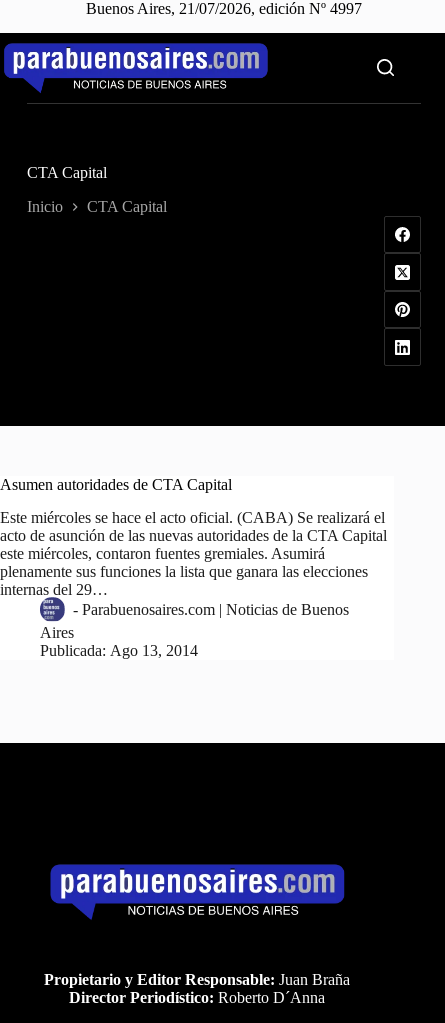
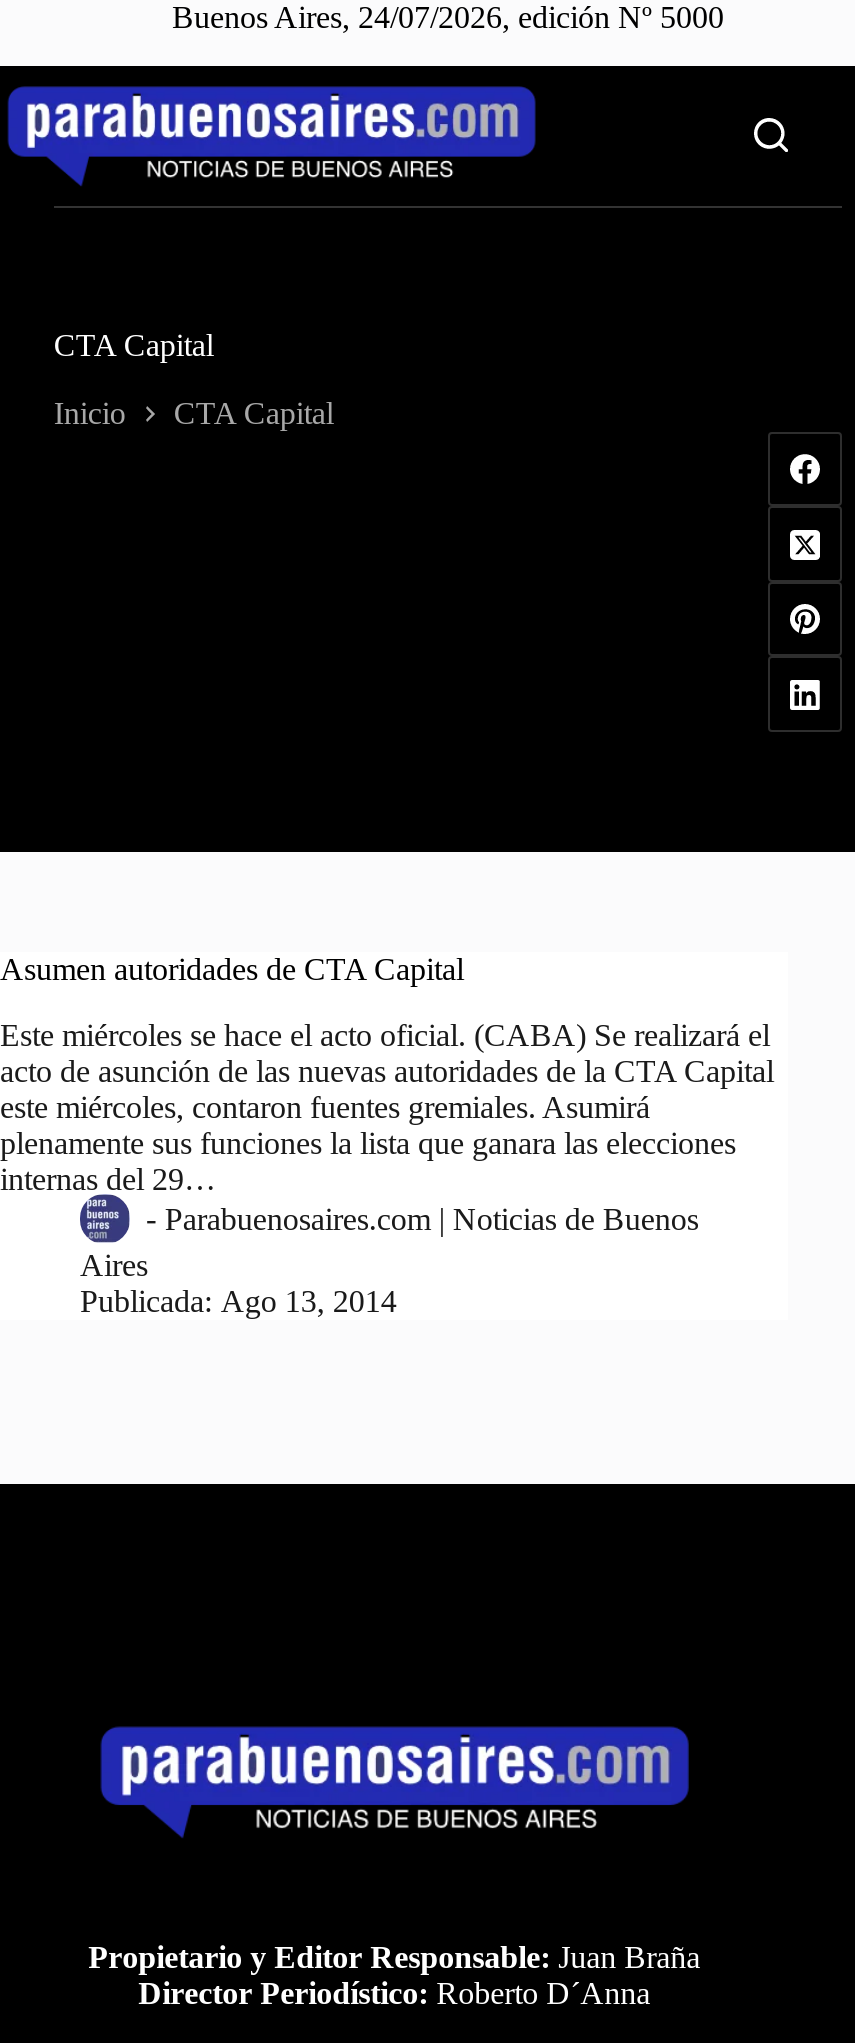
- Buenos Aires, 21/07/2026, edición Nº 4997
+ Buenos Aires, 24/07/2026, edición Nº 5000
